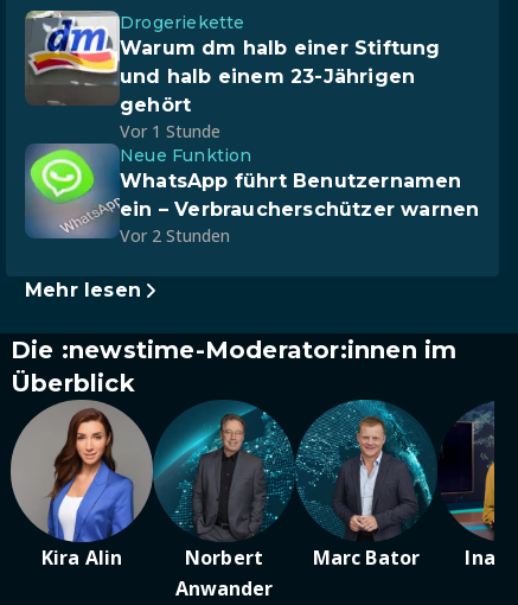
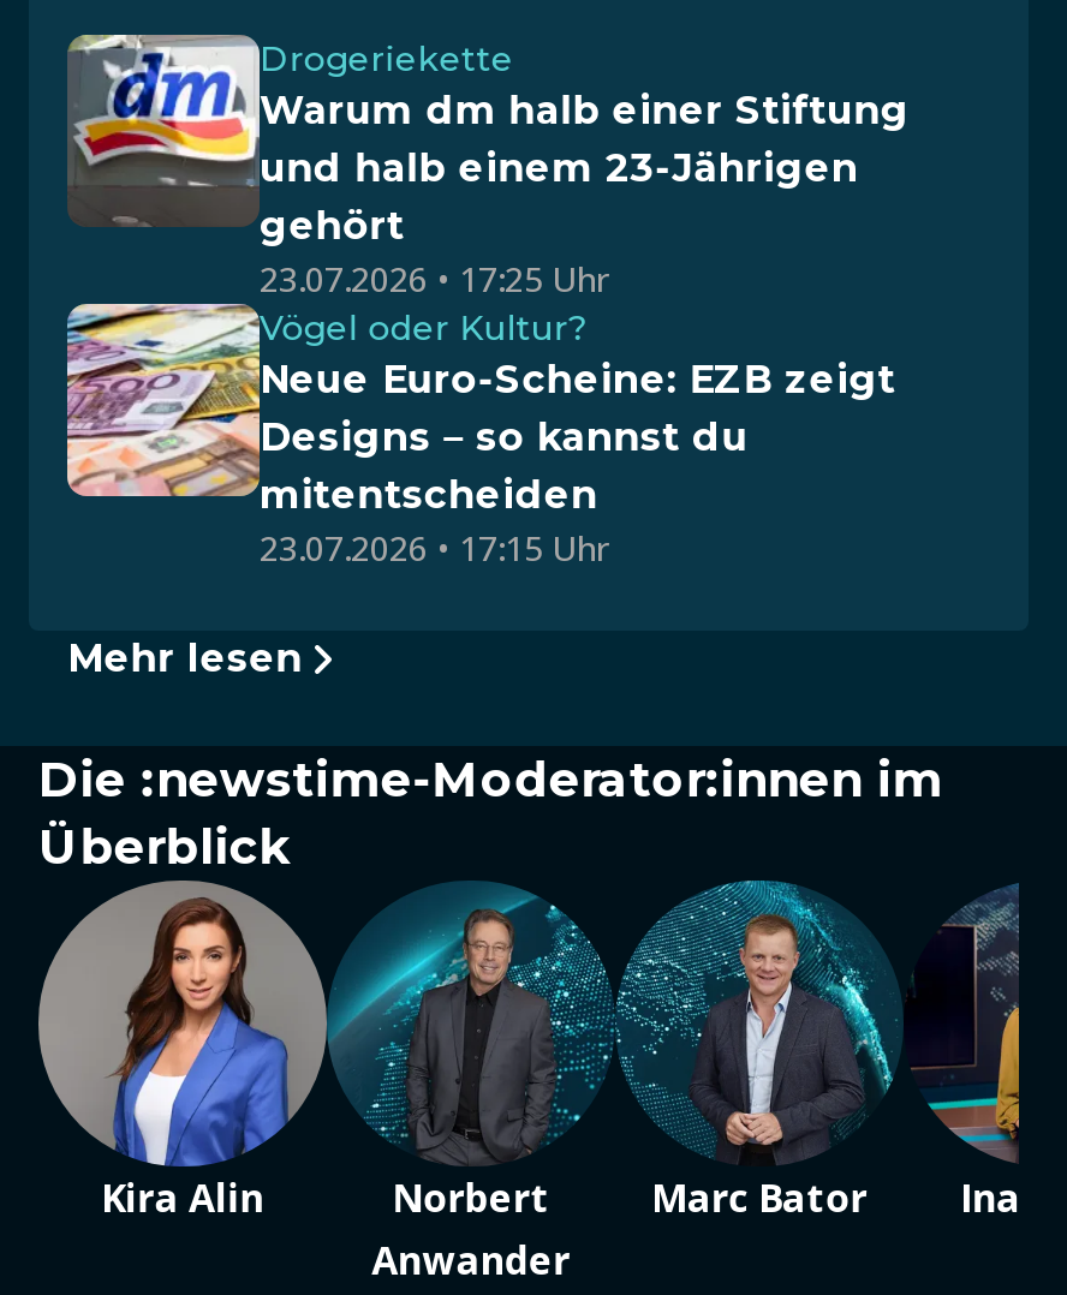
- [image]
- Vor 1 Stunde
- Neue Funktion
- WhatsApp führt Benutzernamen
- ein – Verbraucherschützer warnen
- Vor 2 Stunden
+ [image]
+ 23.07.2026 • 17:25 Uhr
+ Vögel oder Kultur?
+ Neue Euro-Scheine: EZB zeigt
+ Designs – so kannst du
+ mitentscheiden
+ 23.07.2026 • 17:15 Uhr
